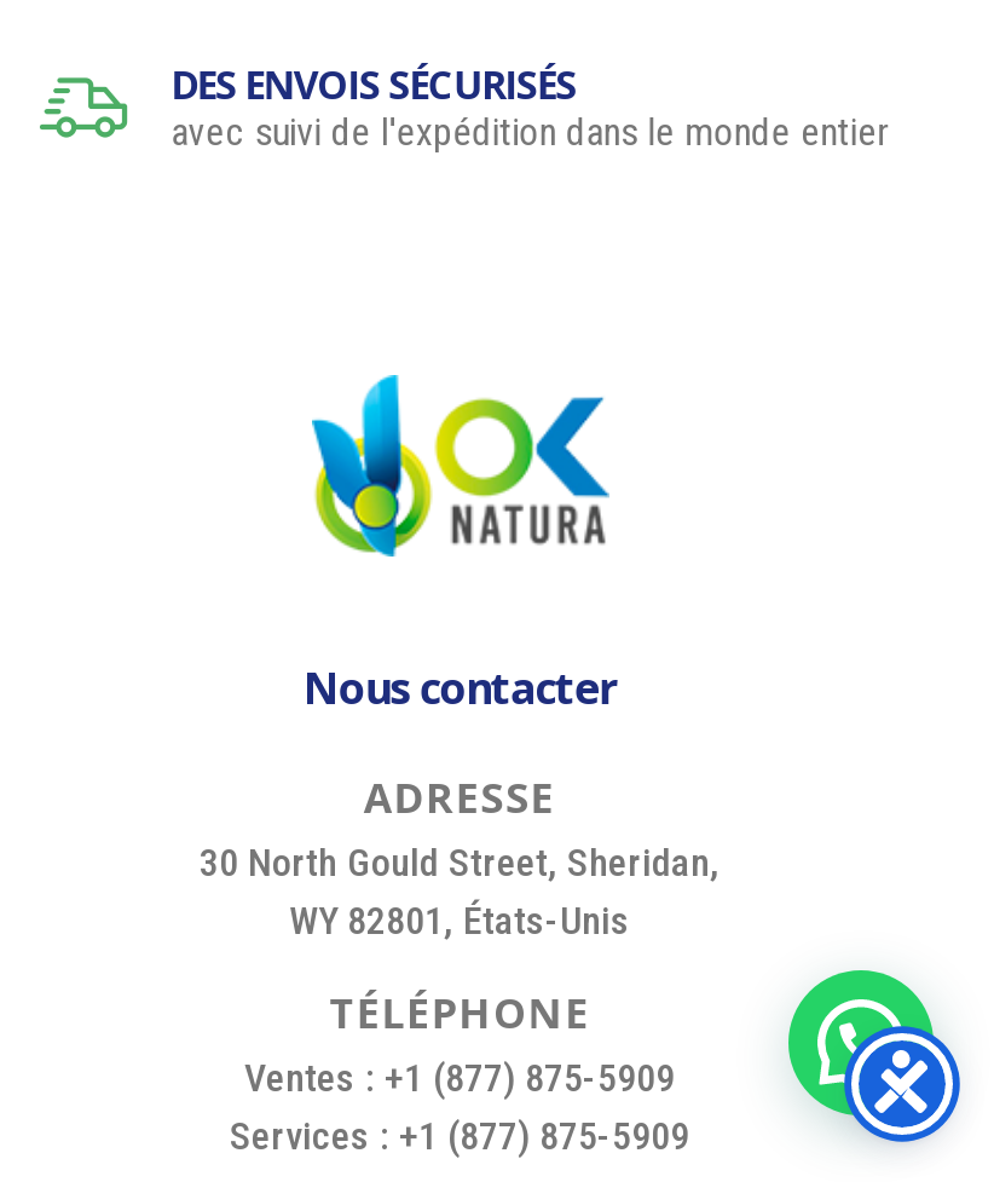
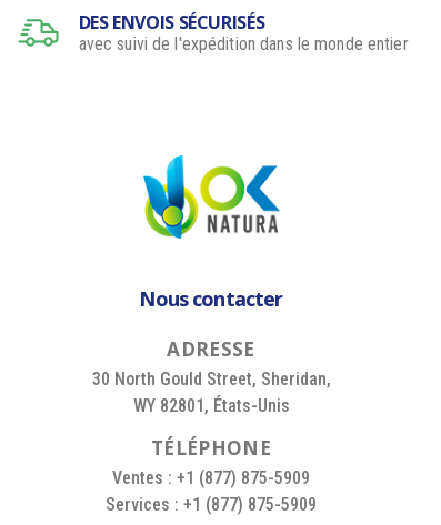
- [image]
